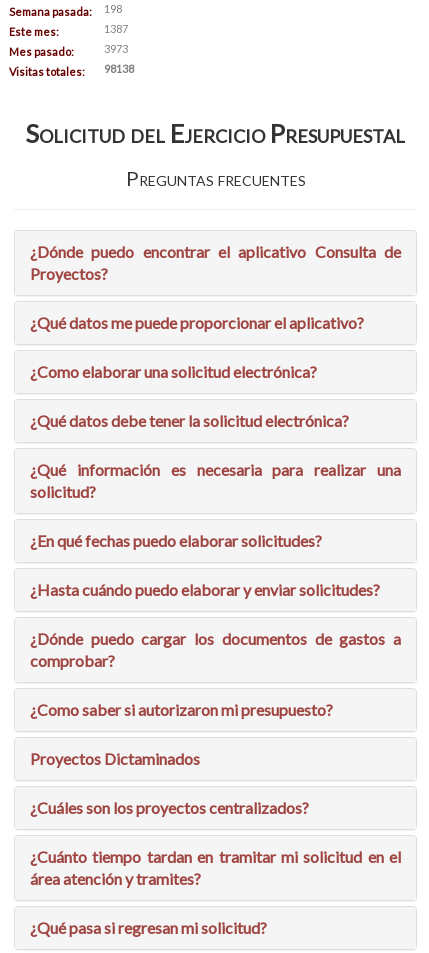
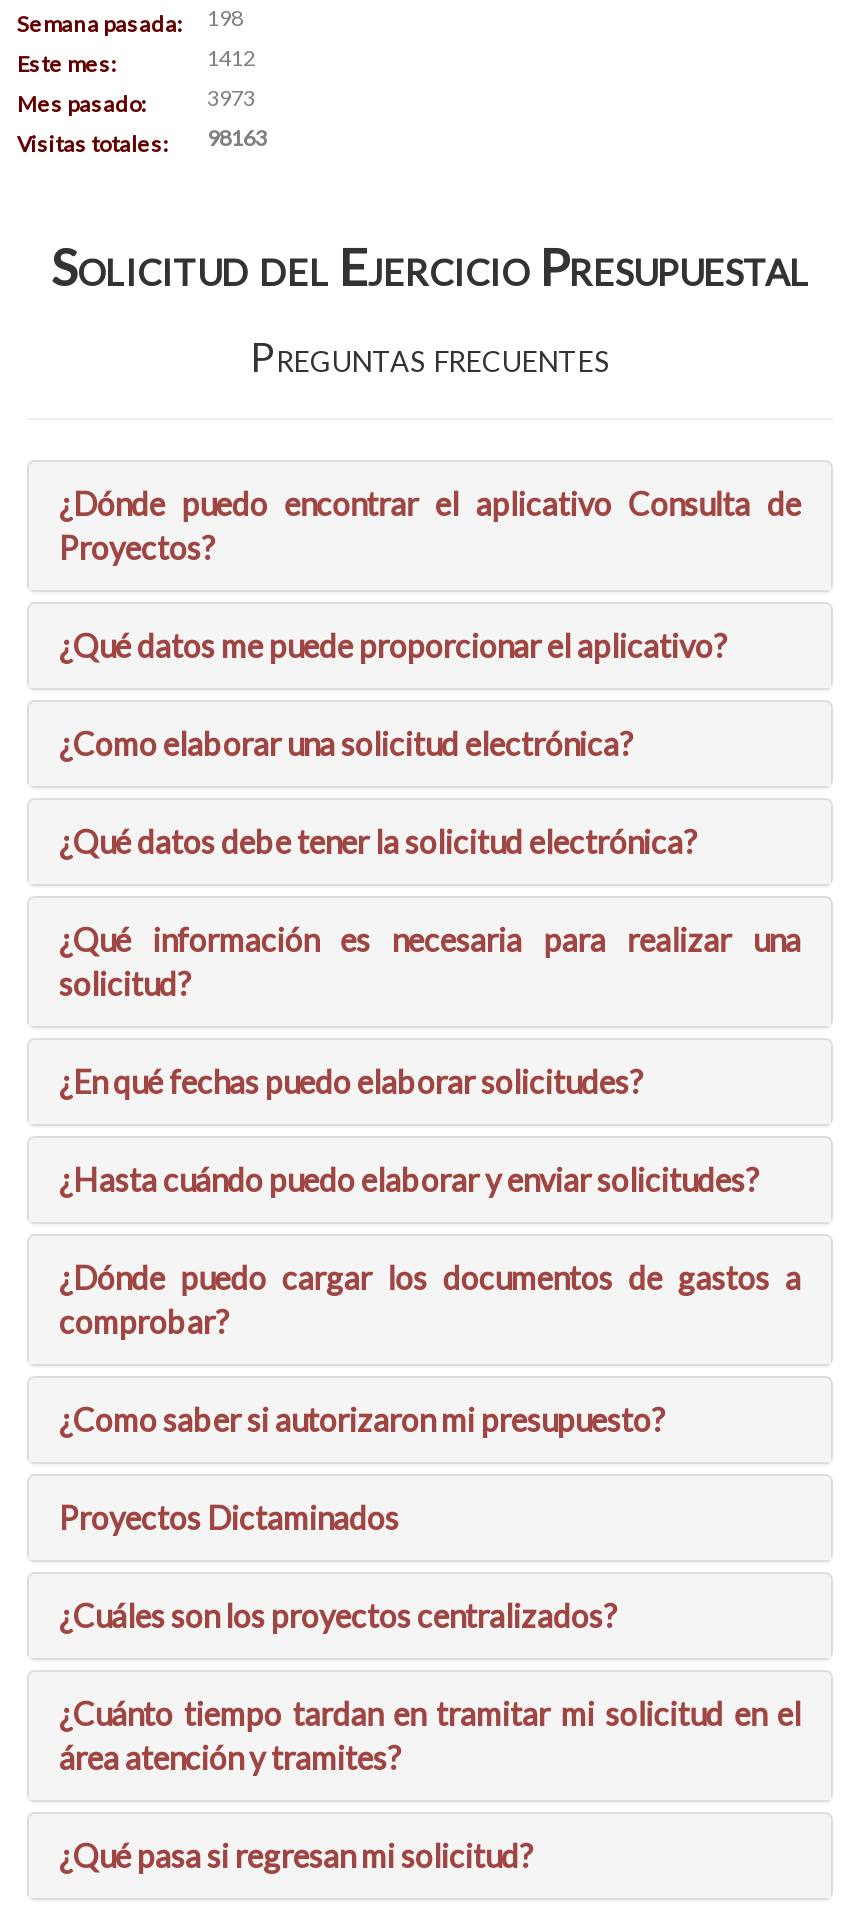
- 1387
+ 1412

- Visitas totales: 98138
+ Visitas totales: 98163
